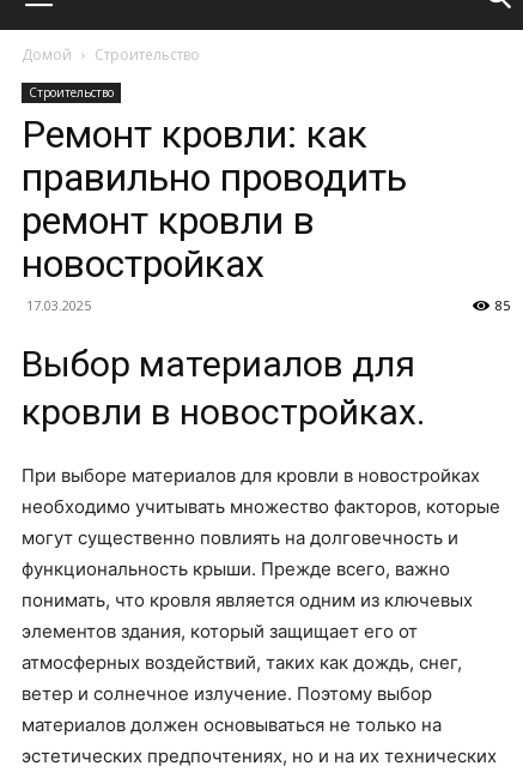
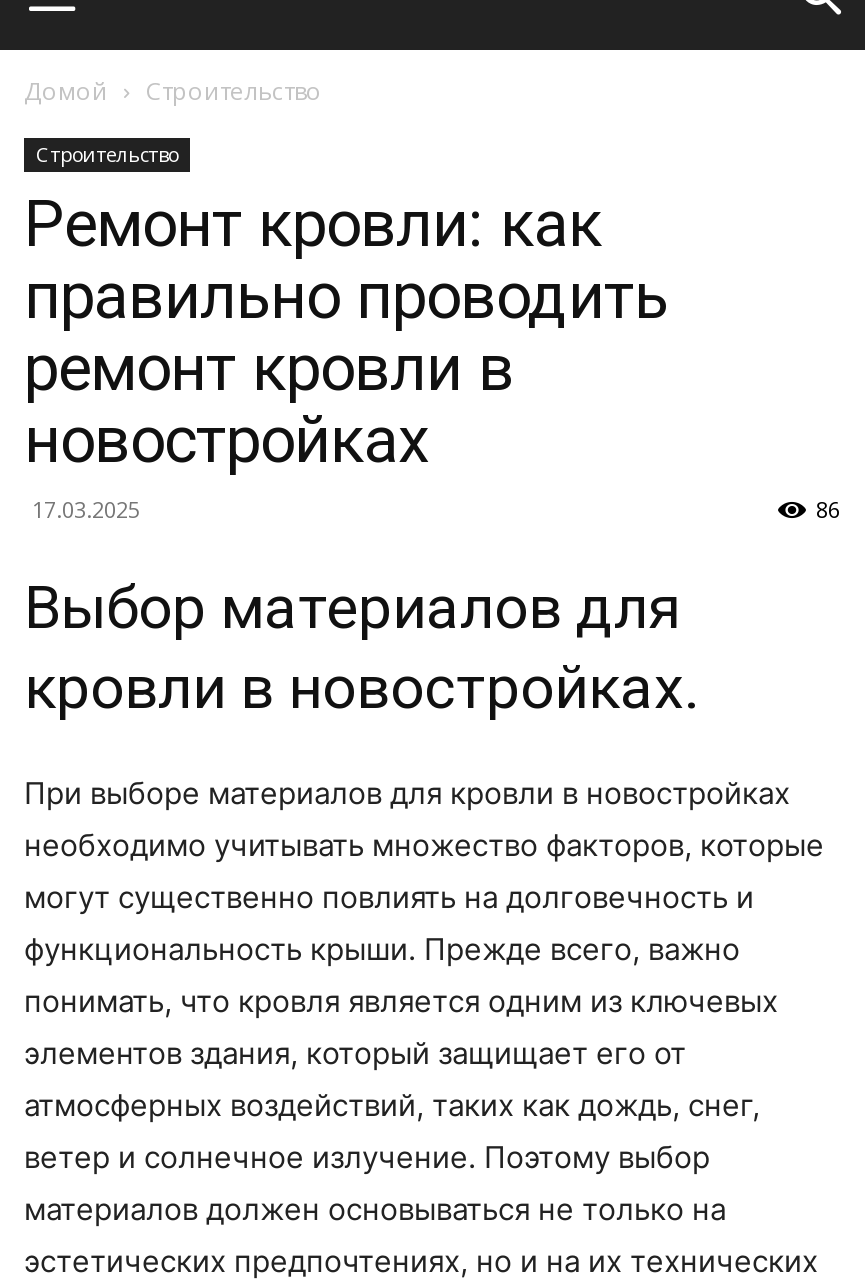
- 85
+ 86
